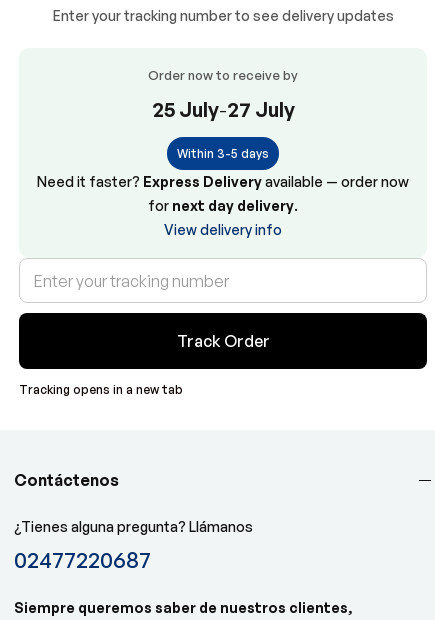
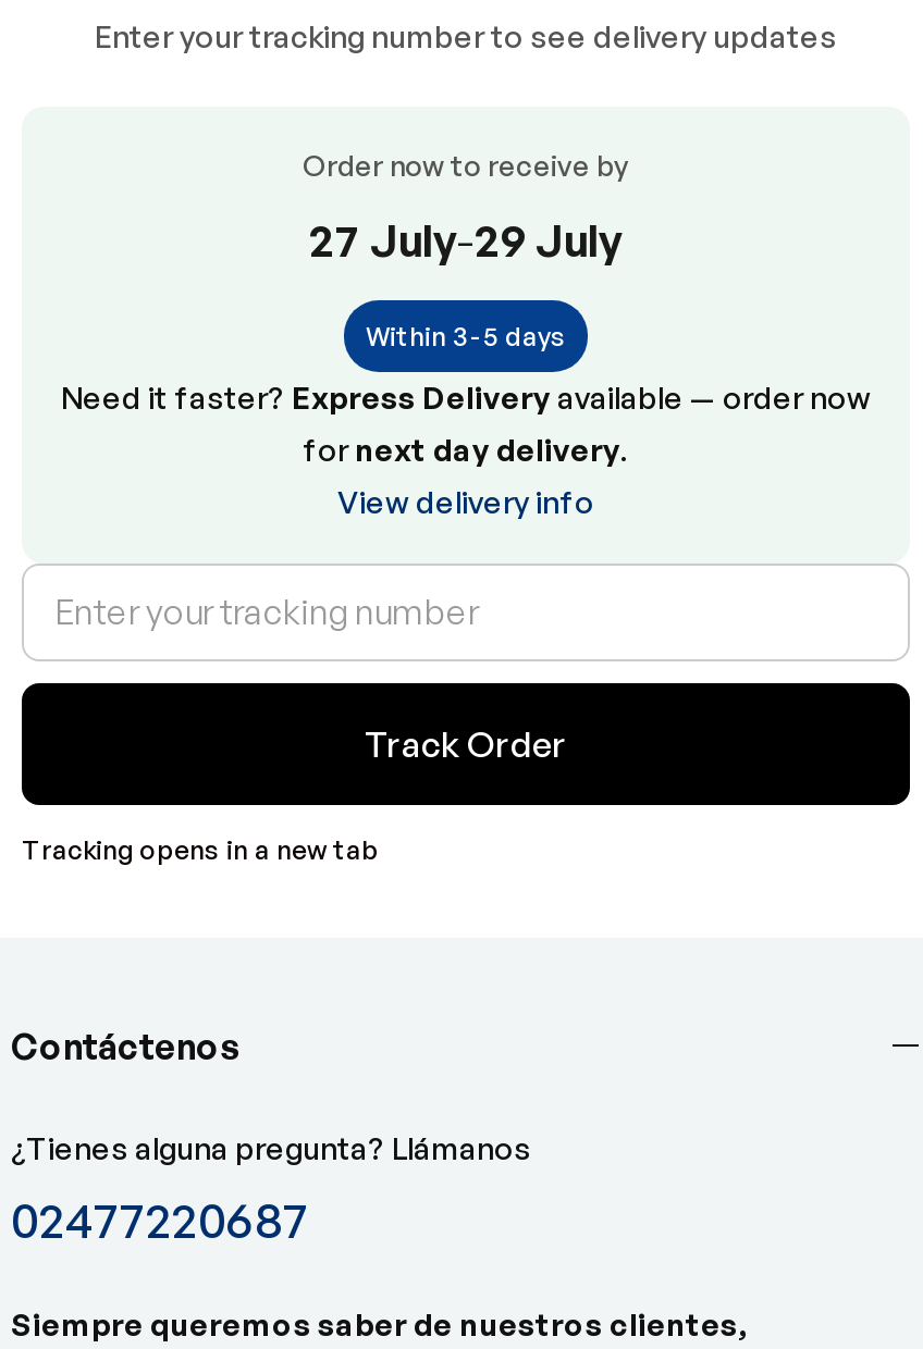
- 25 July-27 July
+ 27 July-29 July
